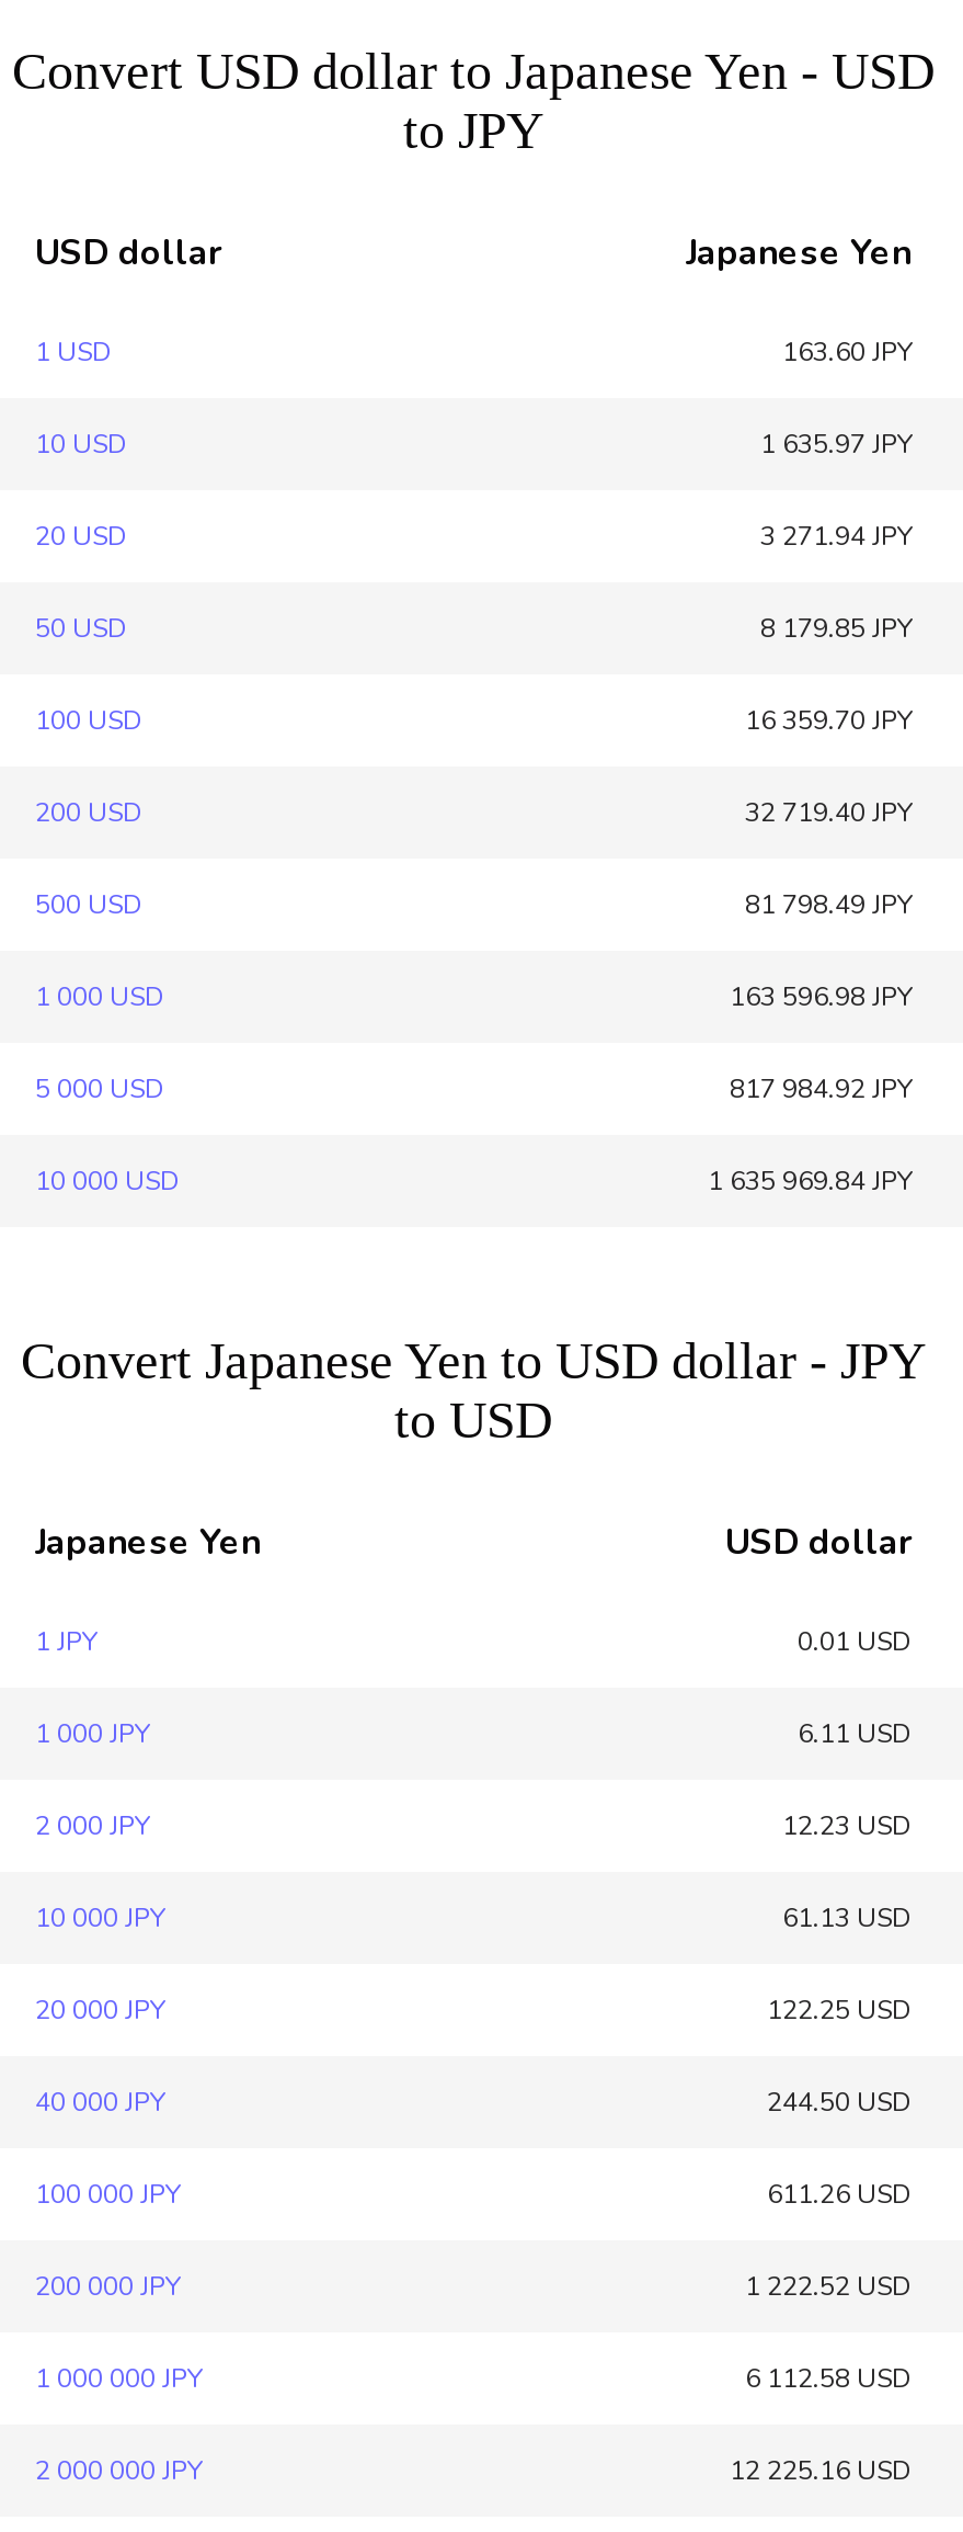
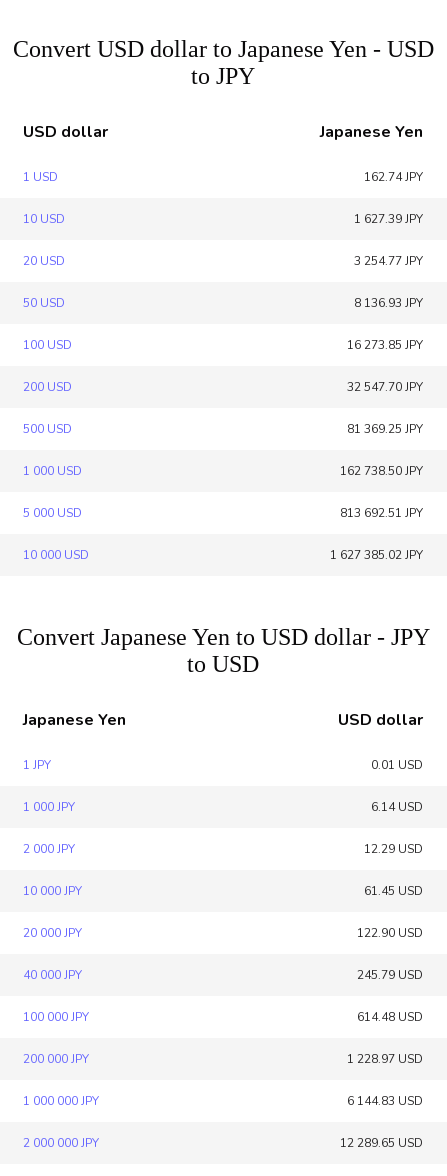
- 163.60 JPY
+ 162.74 JPY

- 1 635.97 JPY
+ 1 627.39 JPY

- 3 271.94 JPY
+ 3 254.77 JPY

- 8 179.85 JPY
+ 8 136.93 JPY

- 16 359.70 JPY
+ 16 273.85 JPY

- 32 719.40 JPY
+ 32 547.70 JPY

- 81 798.49 JPY
+ 81 369.25 JPY

- 163 596.98 JPY
+ 162 738.50 JPY

- 817 984.92 JPY
+ 813 692.51 JPY

- 1 635 969.84 JPY
+ 1 627 385.02 JPY

- 6.11 USD
+ 6.14 USD

- 12.23 USD
+ 12.29 USD

- 61.13 USD
+ 61.45 USD

- 122.25 USD
+ 122.90 USD

- 244.50 USD
+ 245.79 USD

- 611.26 USD
+ 614.48 USD

- 1 222.52 USD
+ 1 228.97 USD

- 6 112.58 USD
+ 6 144.83 USD

- 12 225.16 USD
+ 12 289.65 USD
